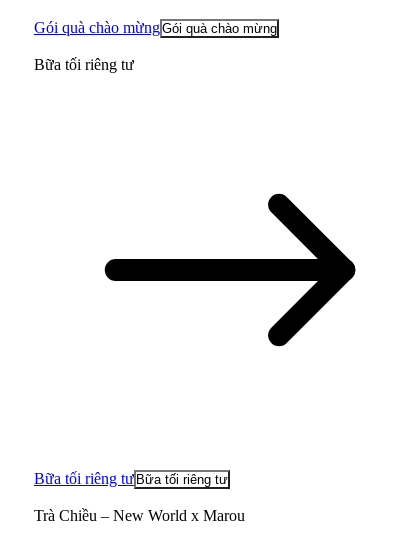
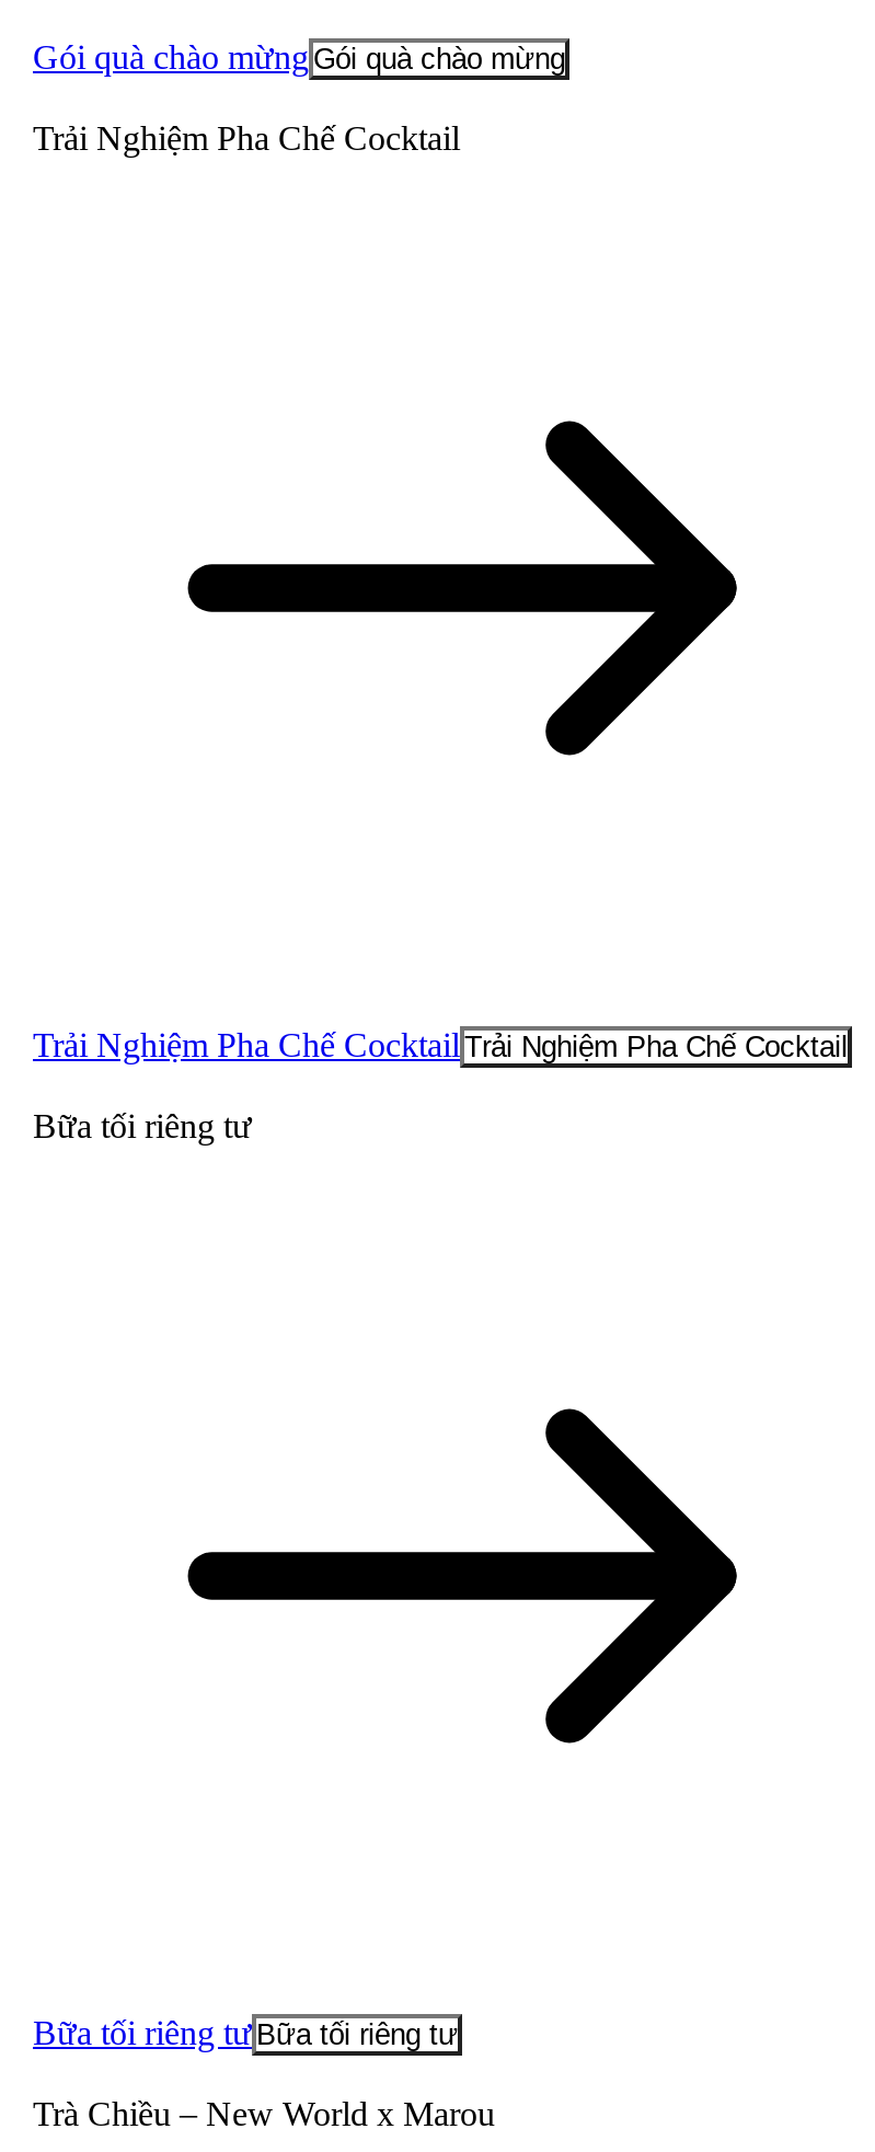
+ Trải Nghiệm Pha Chế Cocktail

+ Trải Nghiệm Pha Chế Cocktail Trải Nghiệm Pha Chế Cocktail
